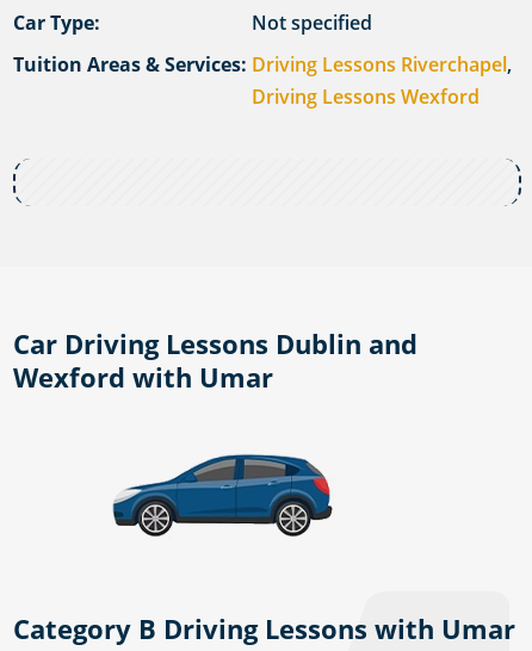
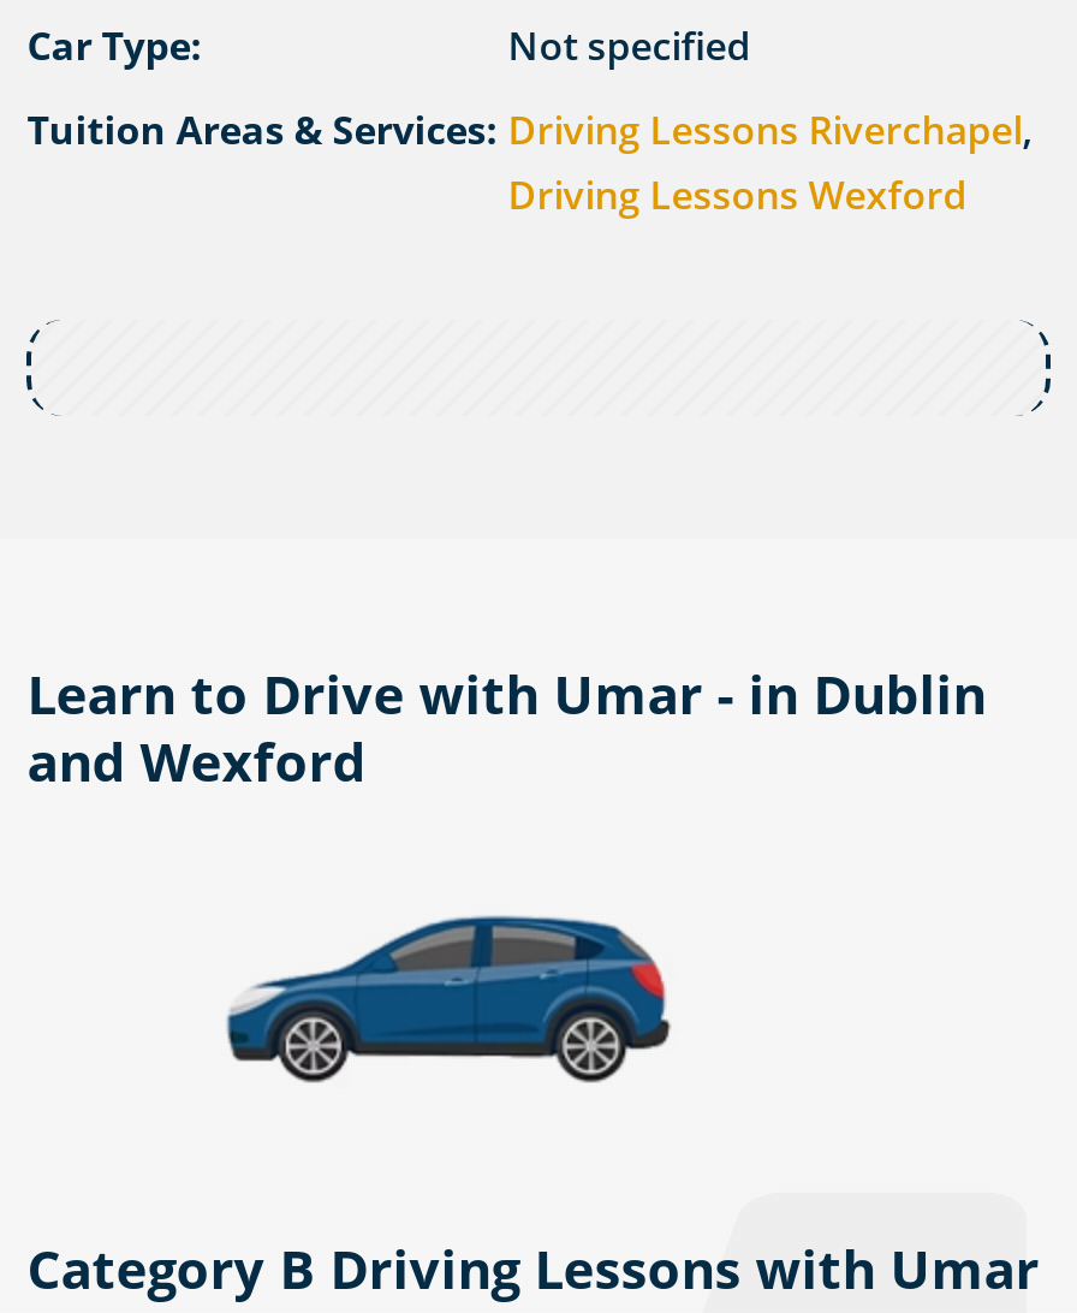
- Car Driving Lessons Dublin and
- Wexford with Umar
+ Learn to Drive with Umar - in Dublin
+ and Wexford
